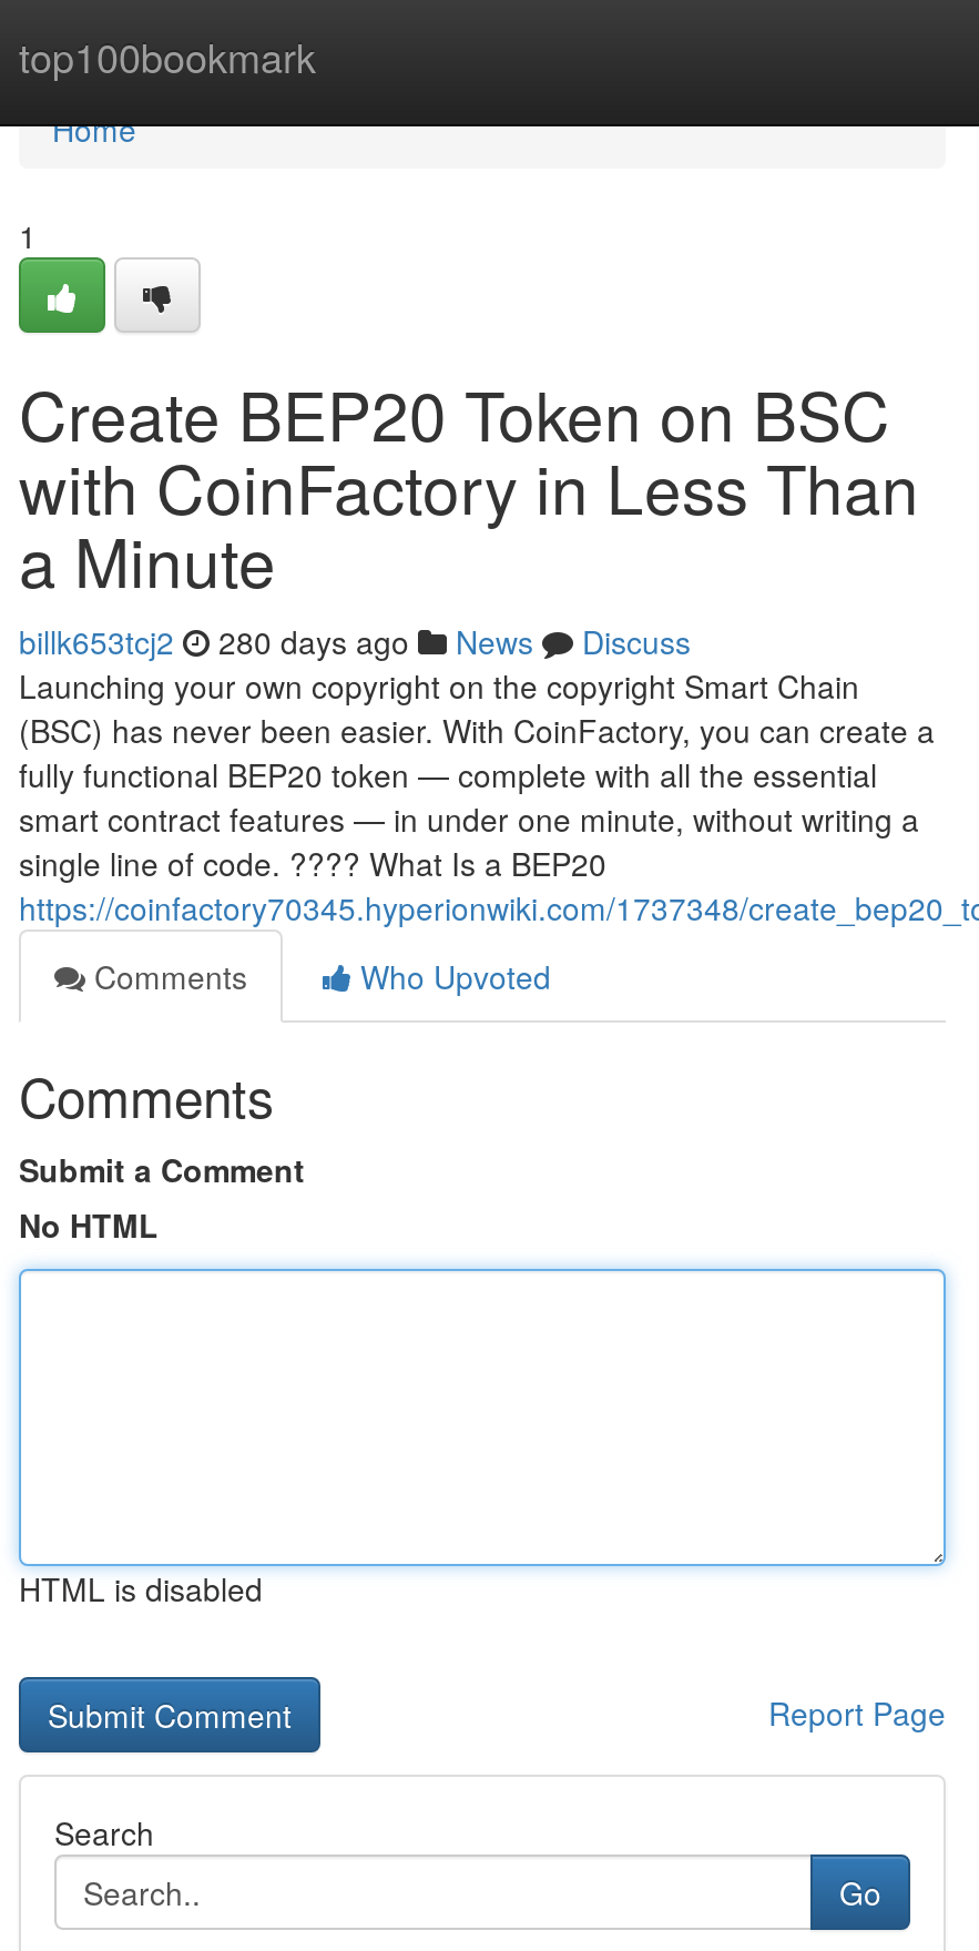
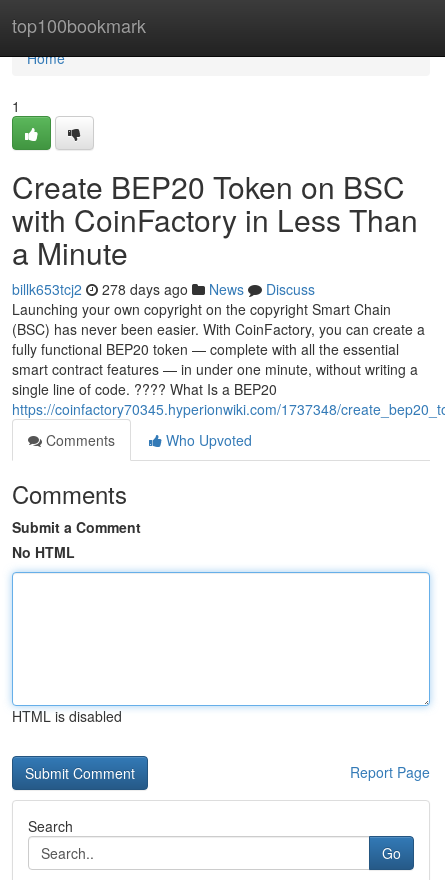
- billk653tcj2 280 days ago News Discuss
+ billk653tcj2 278 days ago News Discuss
